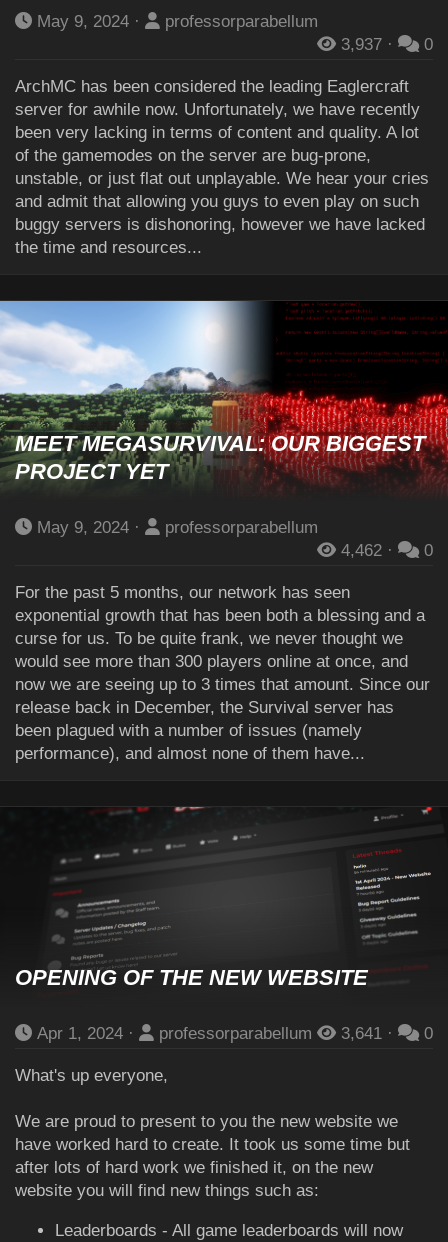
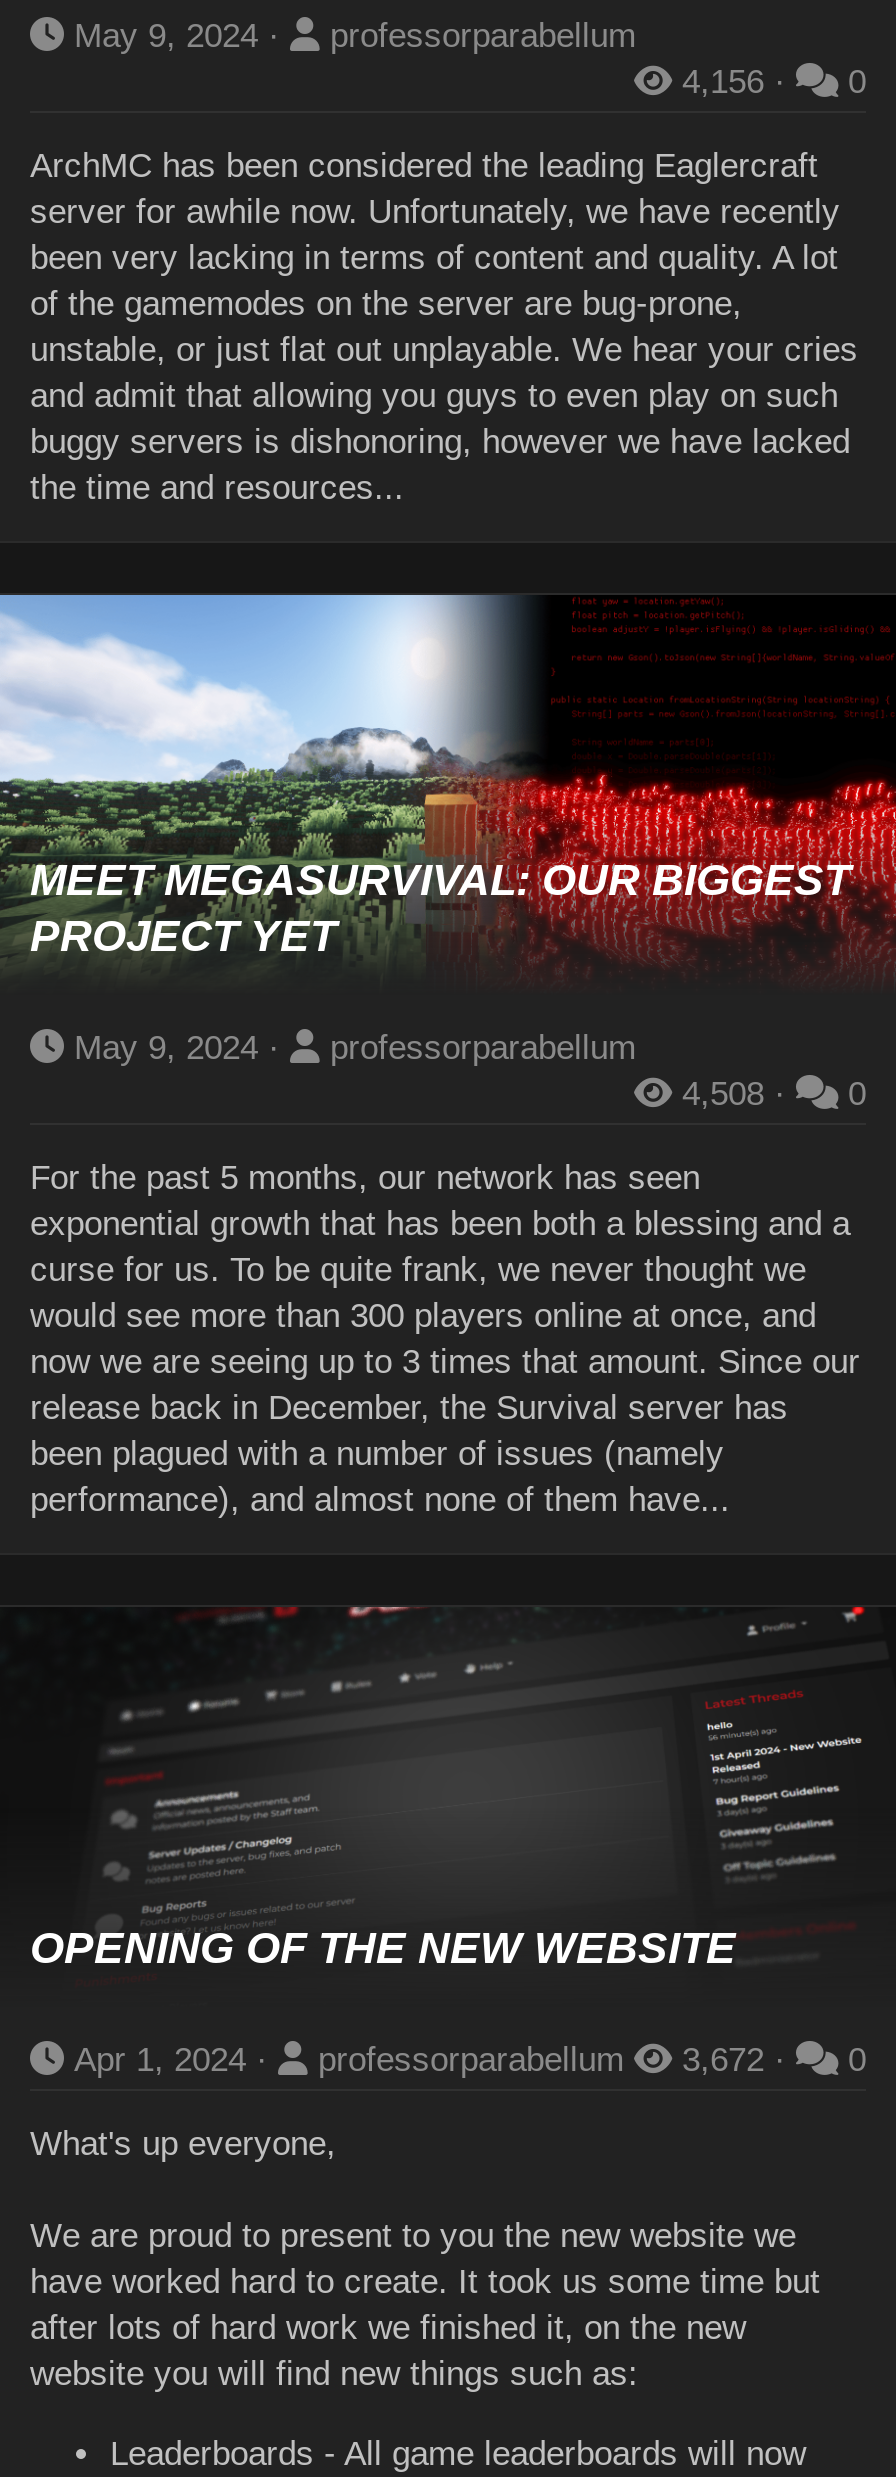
- 3,937 0
+ 4,156 0

- 4,462 0
+ 4,508 0

- Apr 1, 2024 professorparabellum 3,641 0
+ Apr 1, 2024 professorparabellum 3,672 0
